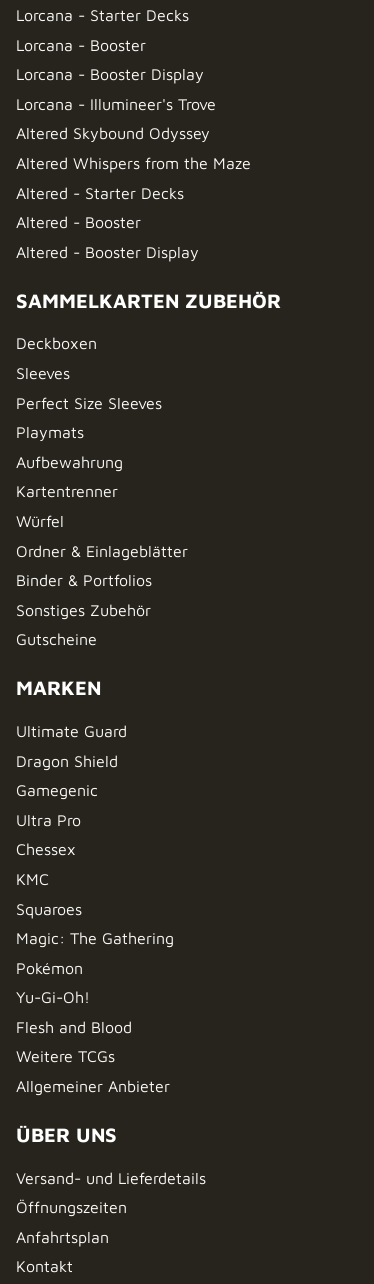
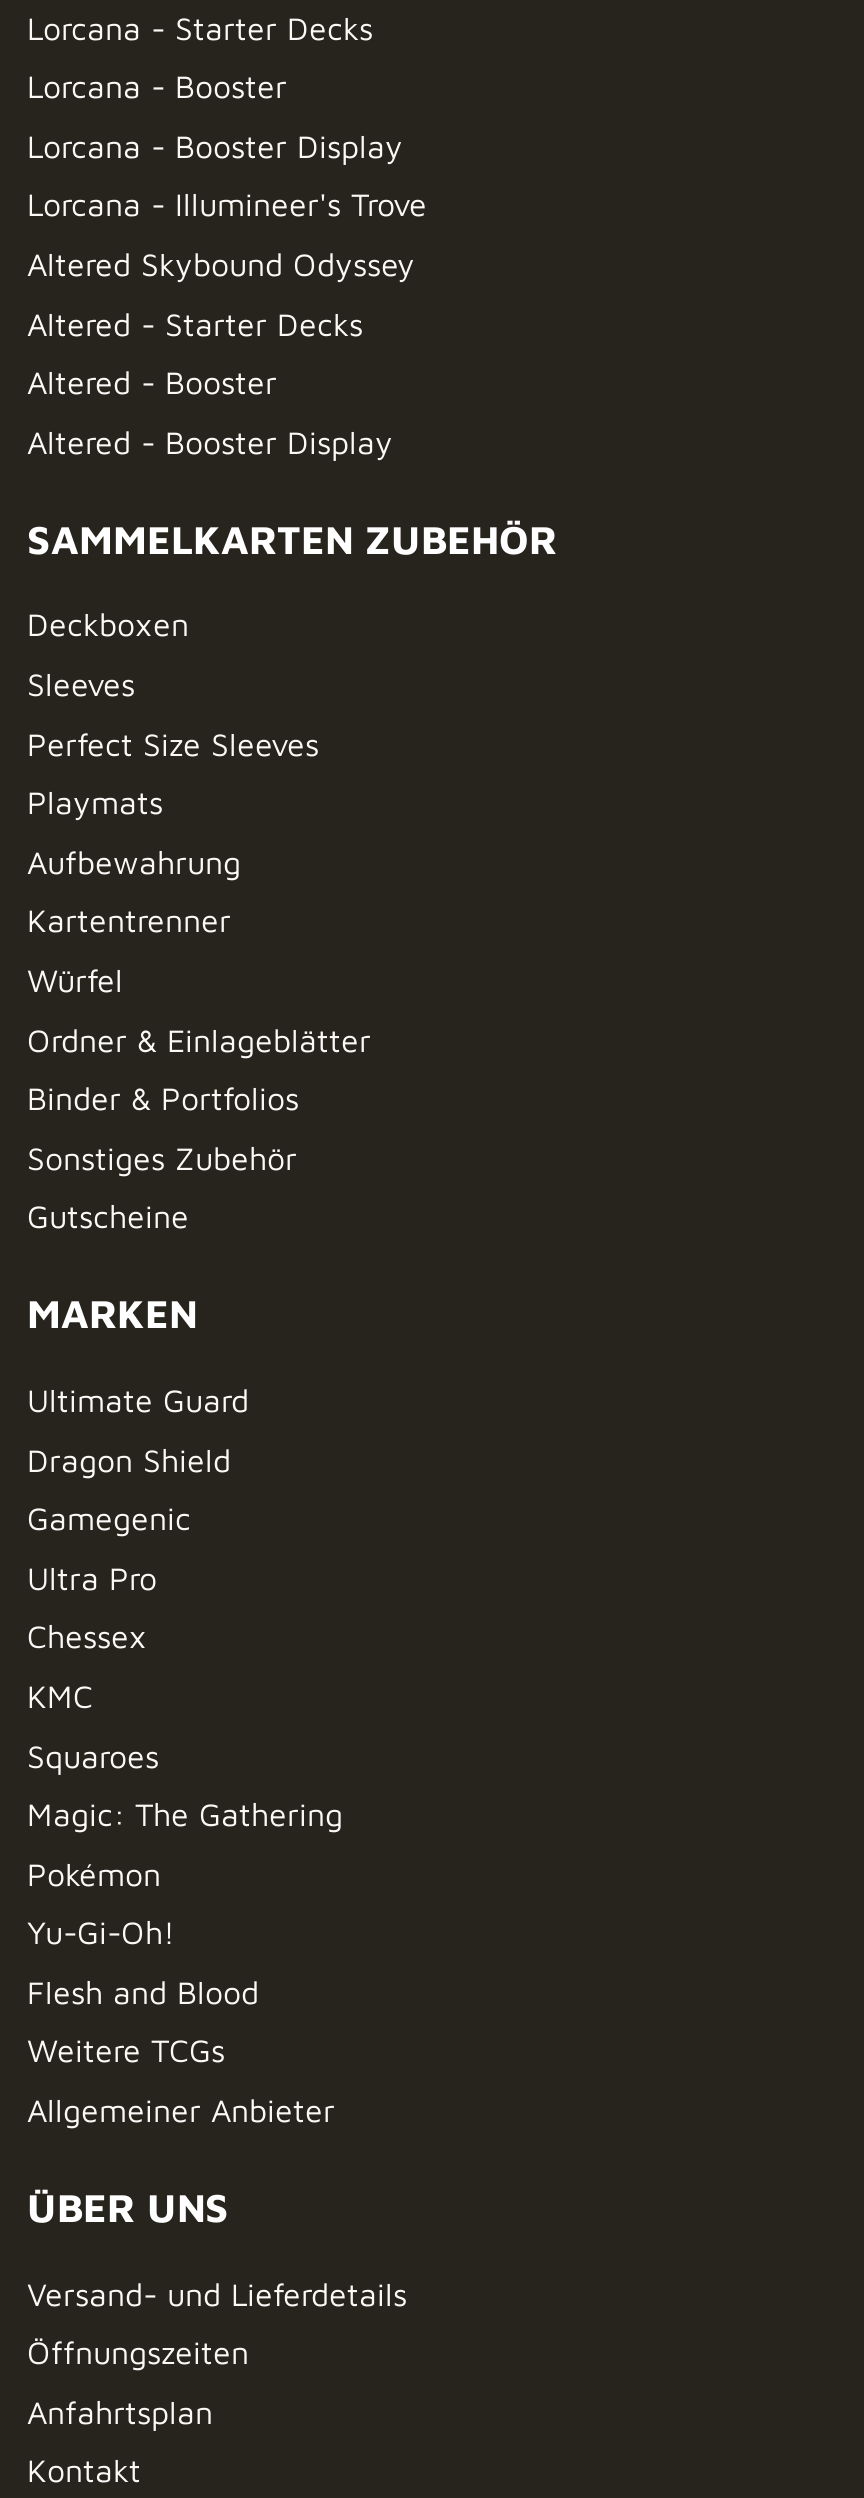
- Altered Whispers from the Maze
